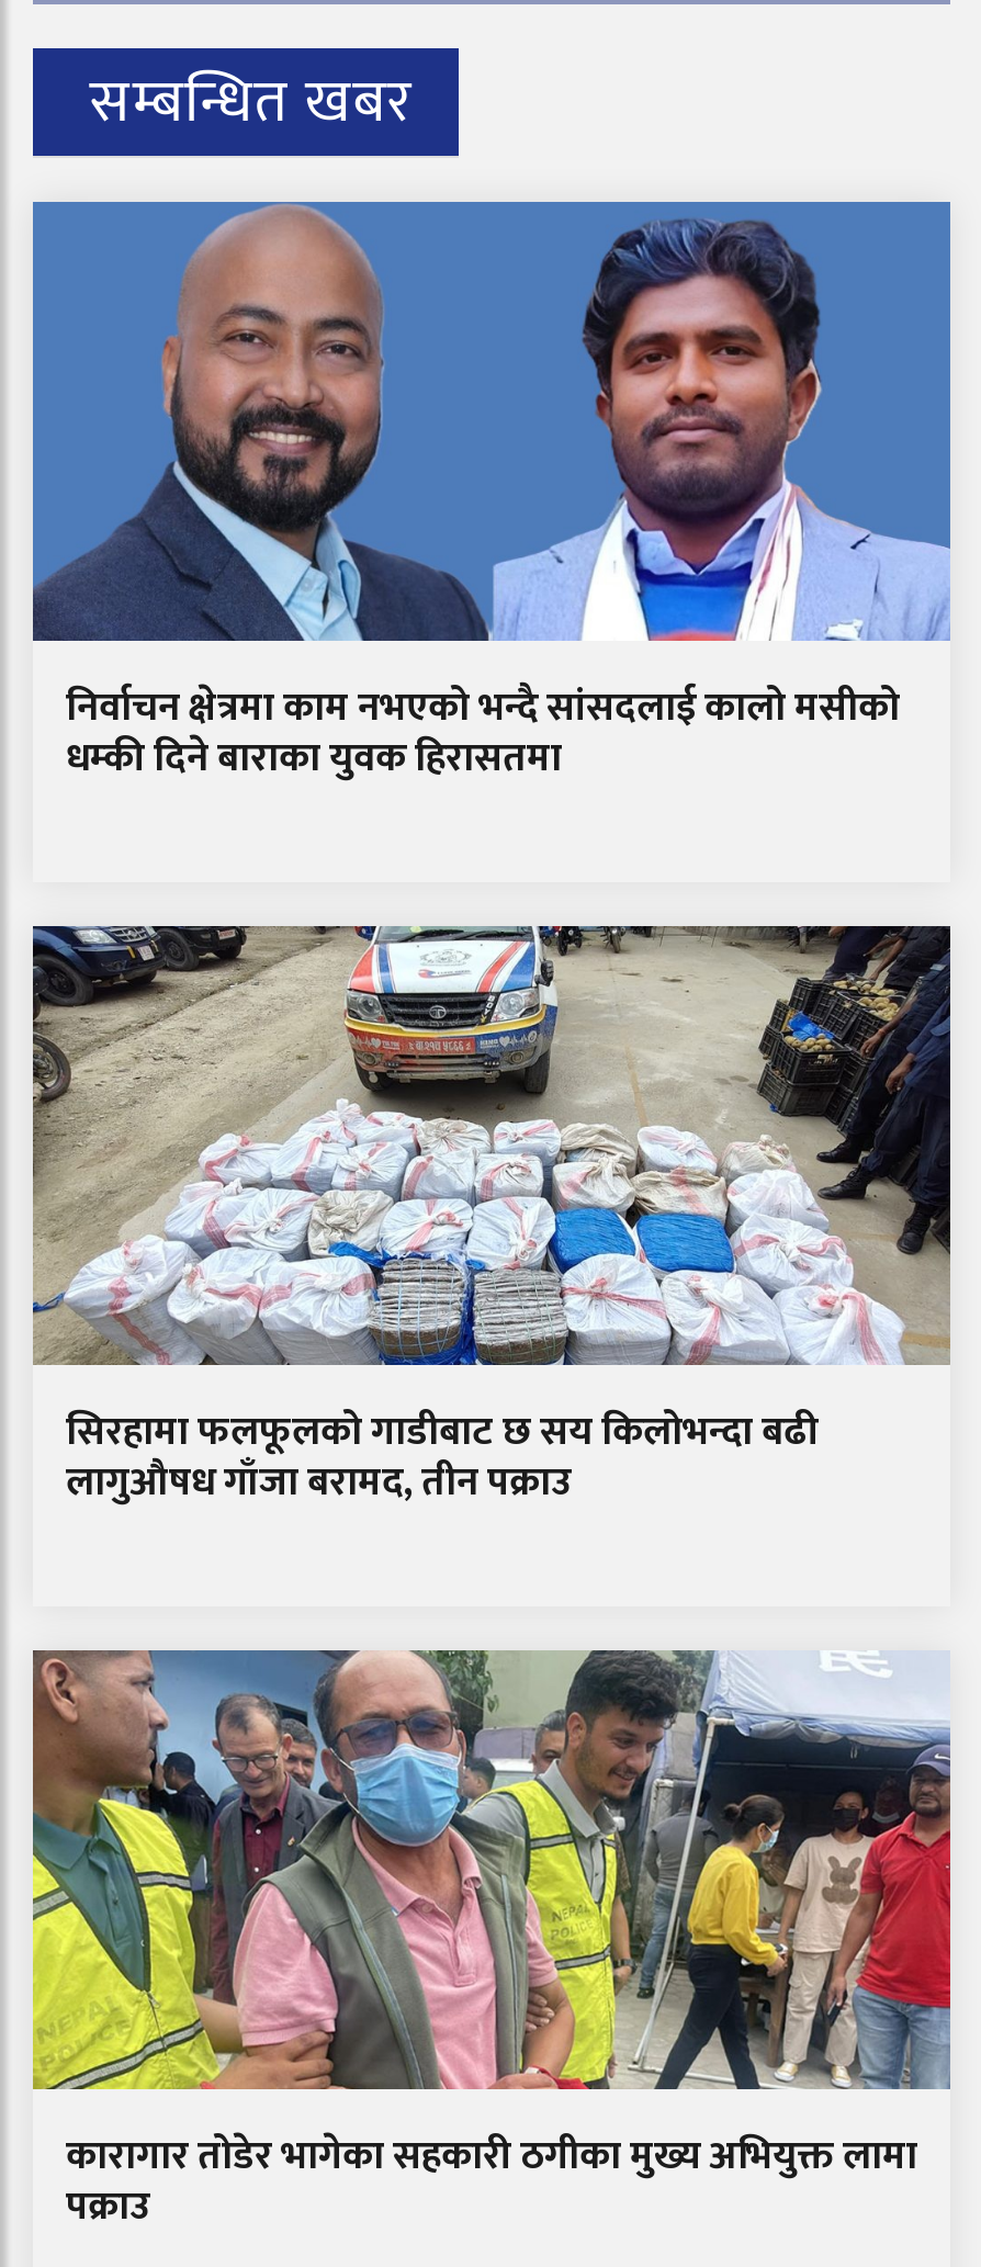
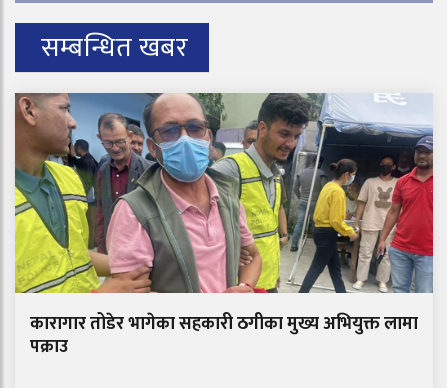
- [image]
- निर्वाचन क्षेत्रमा काम नभएको भन्दै सांसदलाई कालो मसीको
- धम्की दिने बाराका युवक हिरासतमा

- [image]
- सिरहामा फलफूलको गाडीबाट छ सय किलोभन्दा बढी
- लागुऔषध गाँजा बरामद, तीन पक्राउ
